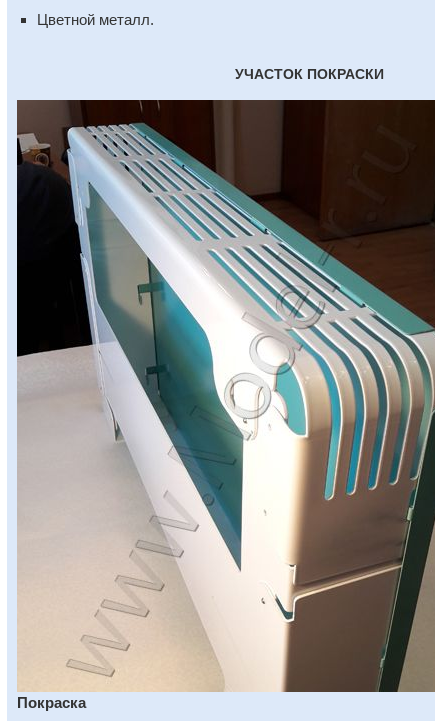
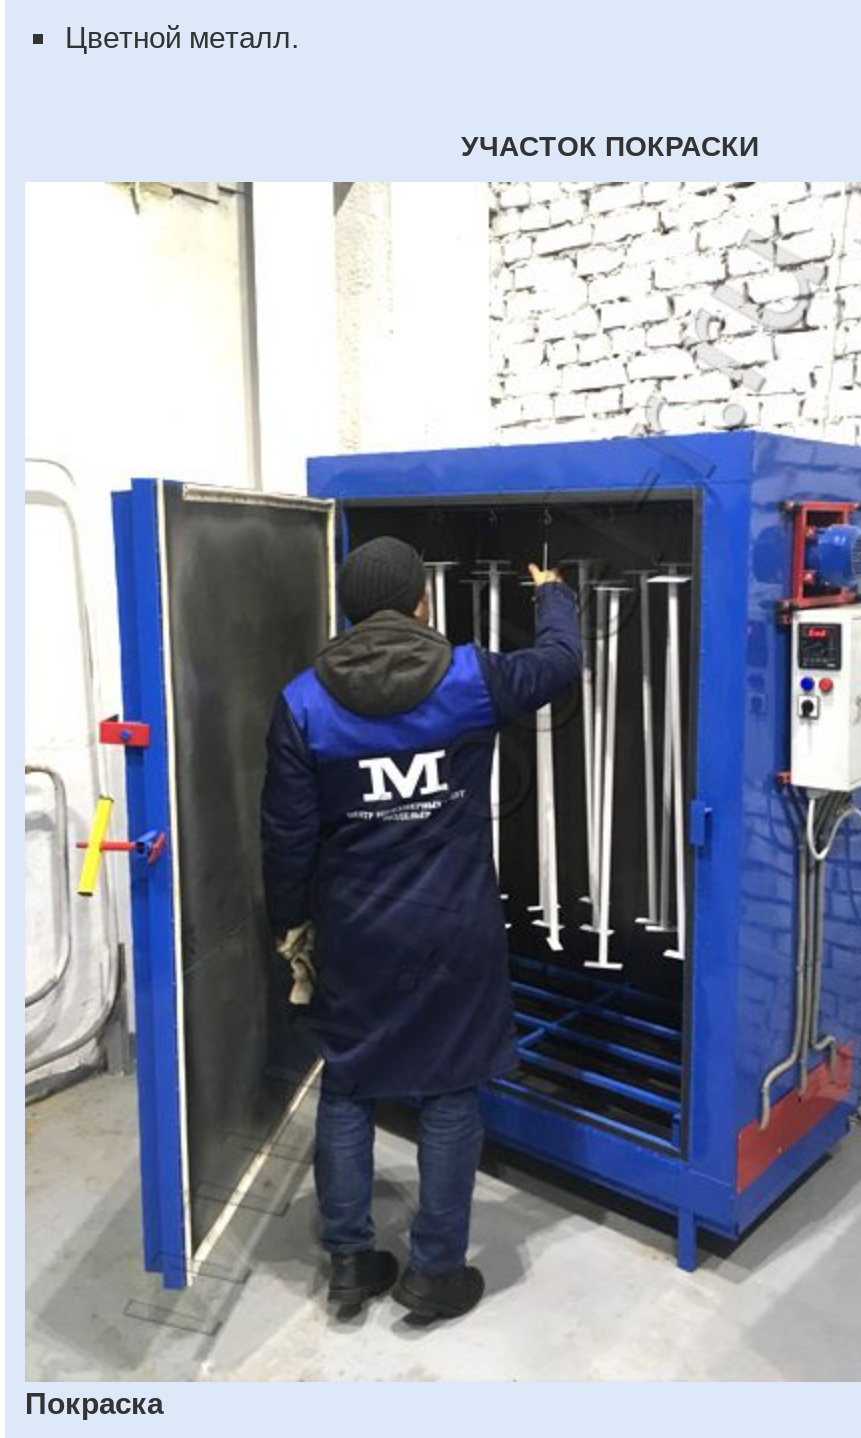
- [image]
+ [image]
